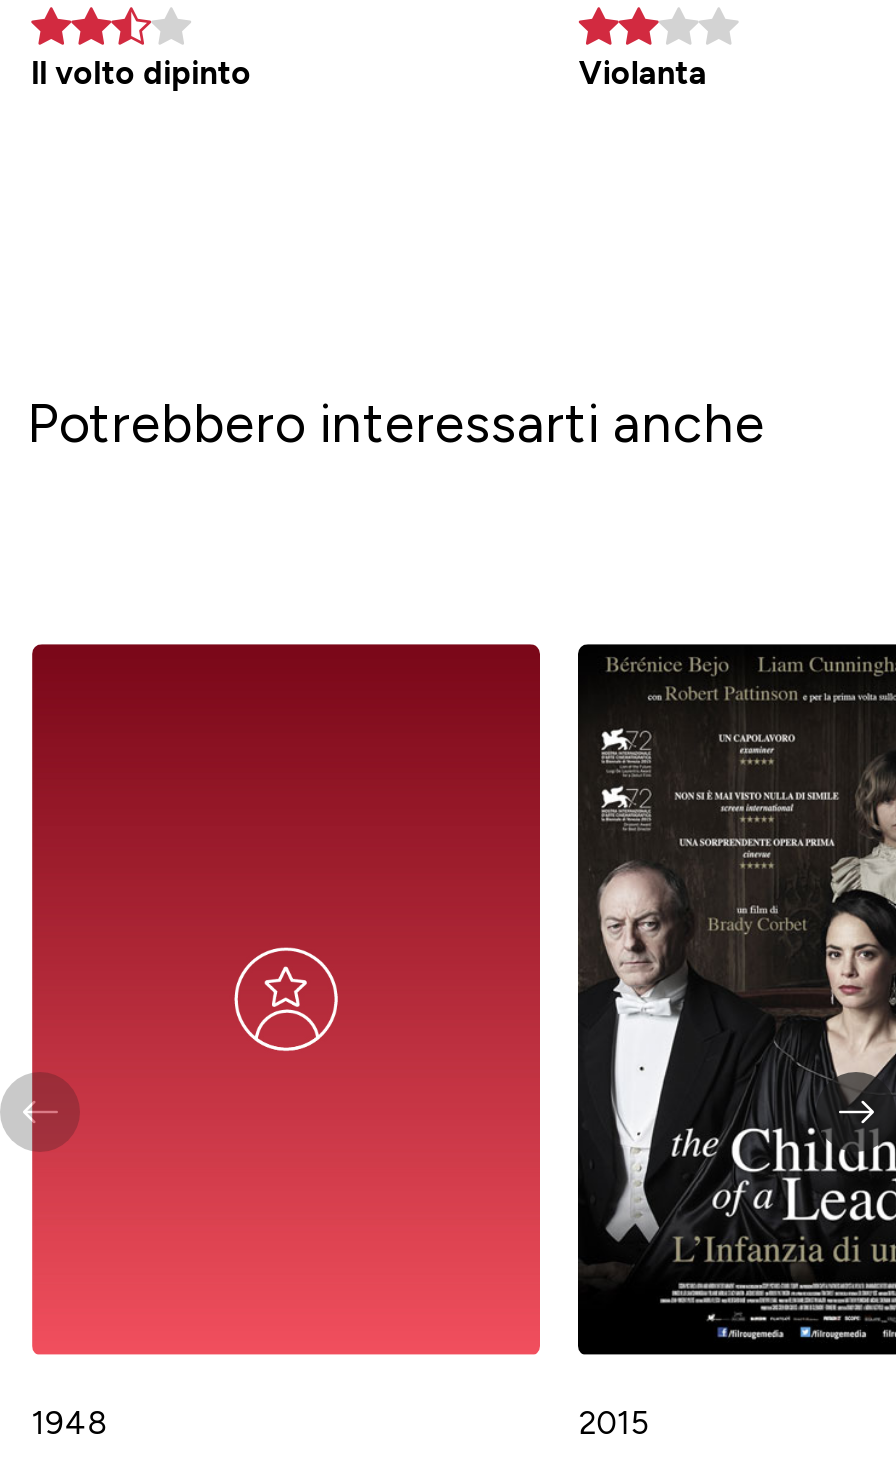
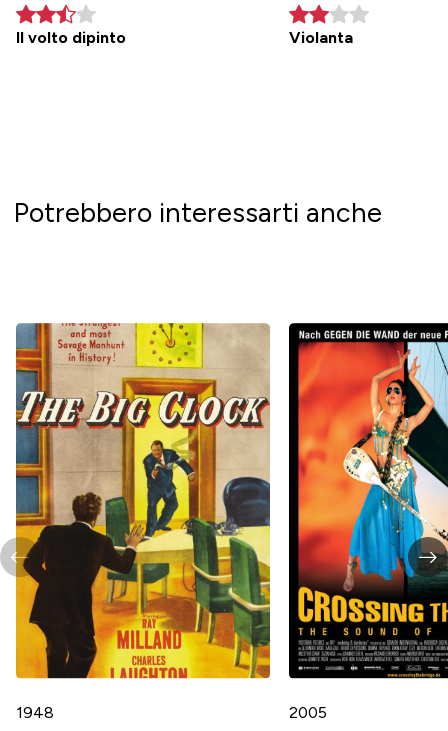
- [image]
+ [image]

- [image]
- 2015
+ [image]
+ 2005
